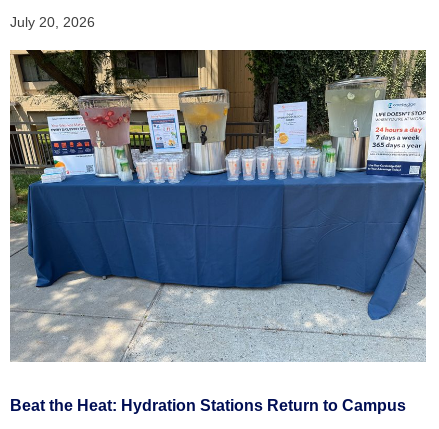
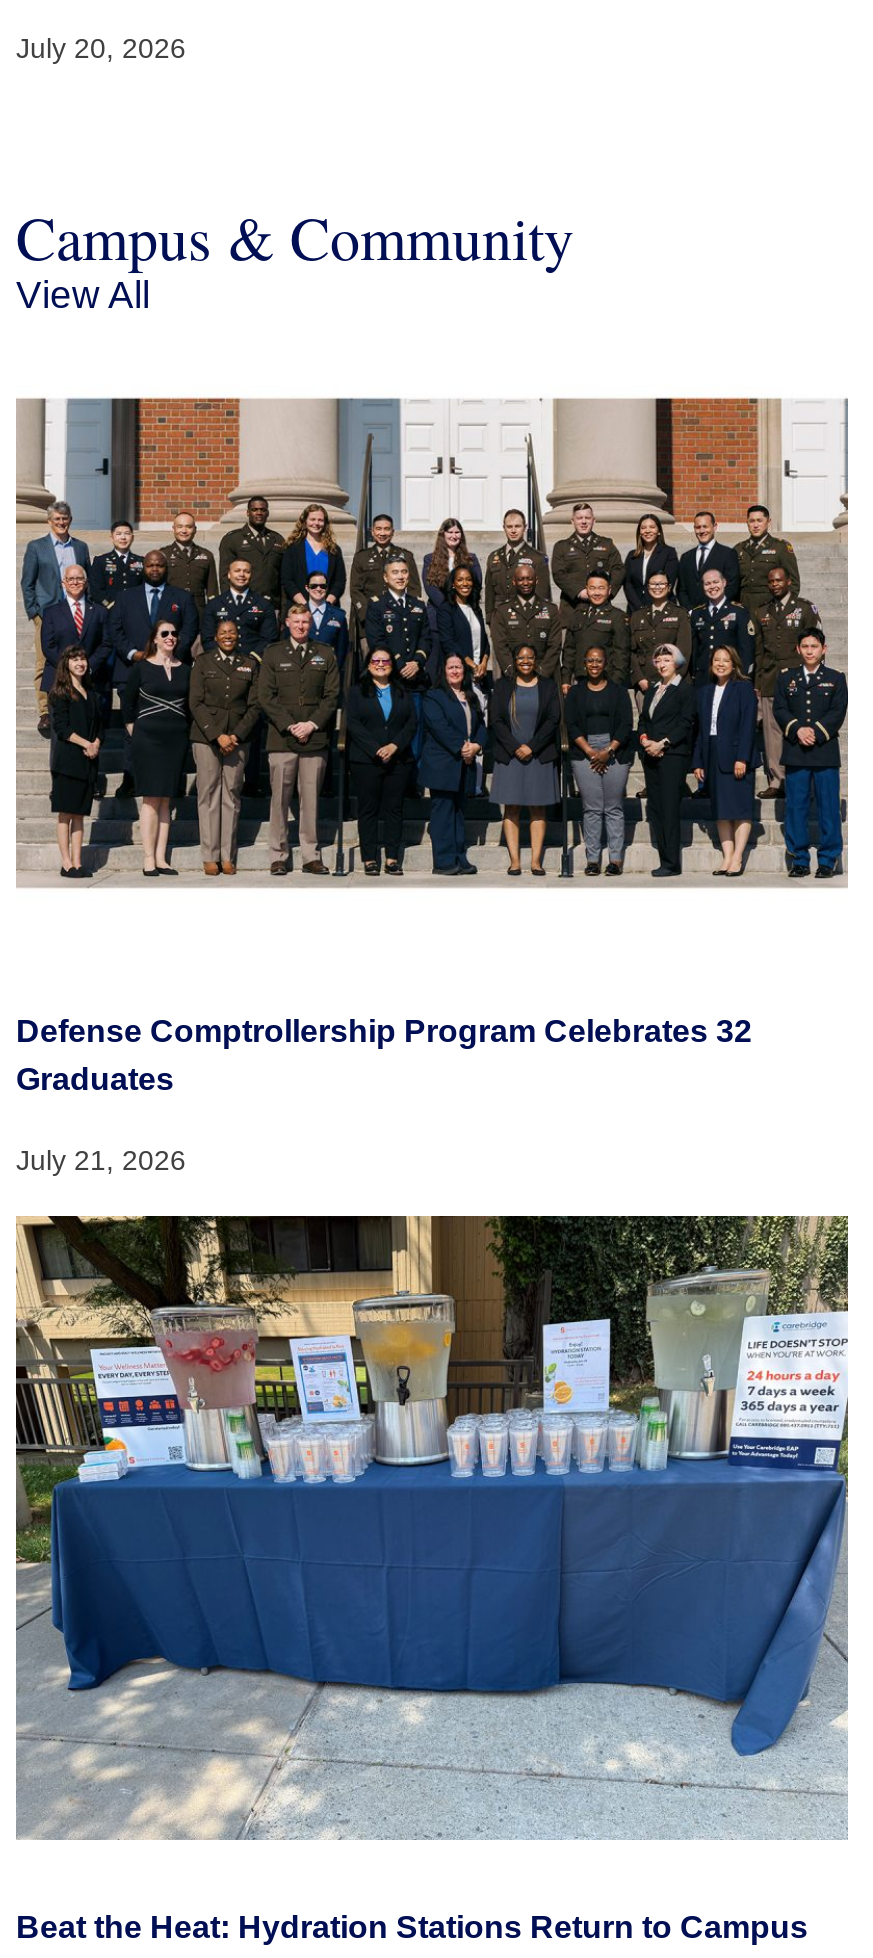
+ [image]

+ Campus & Community
+ View All

+ Defense Comptrollership Program Celebrates 32
+ Graduates
+ July 21, 2026
